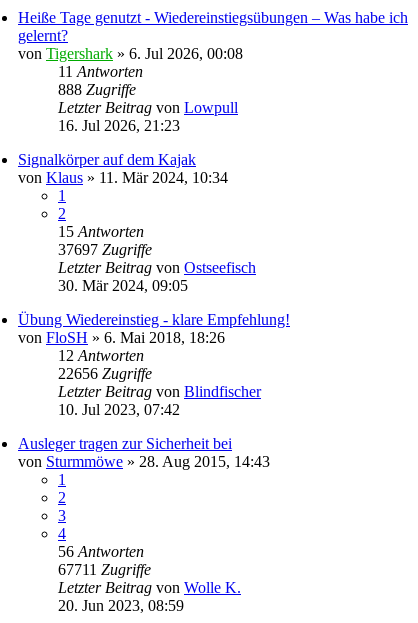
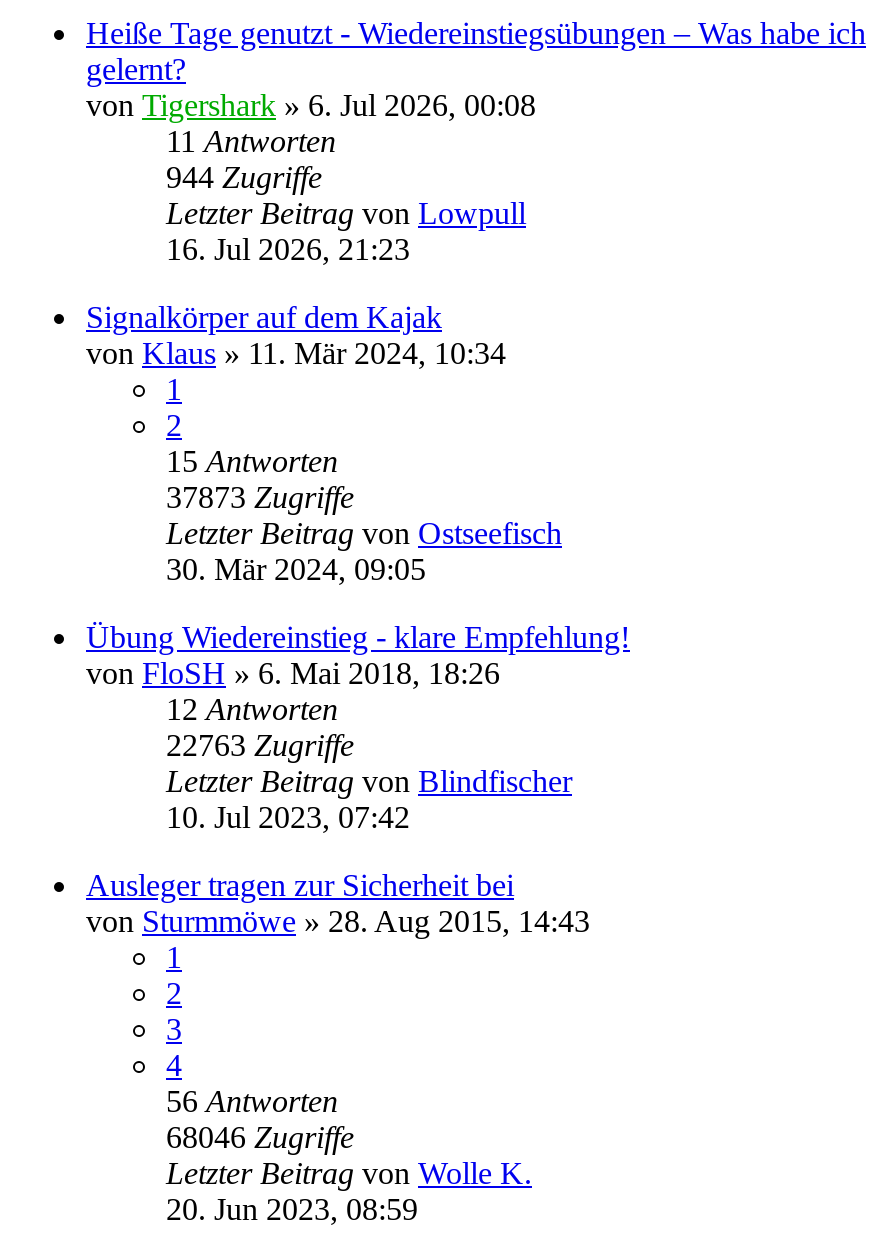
- 888 Zugriffe
+ 944 Zugriffe

- 37697 Zugriffe
+ 37873 Zugriffe

- 22656 Zugriffe
+ 22763 Zugriffe

- 67711 Zugriffe
+ 68046 Zugriffe
